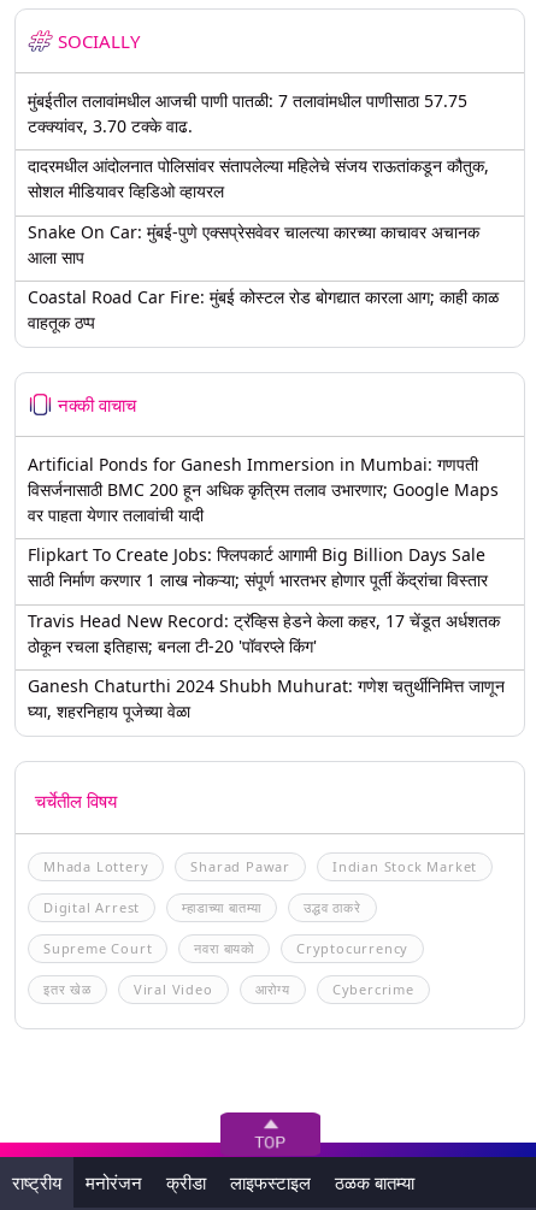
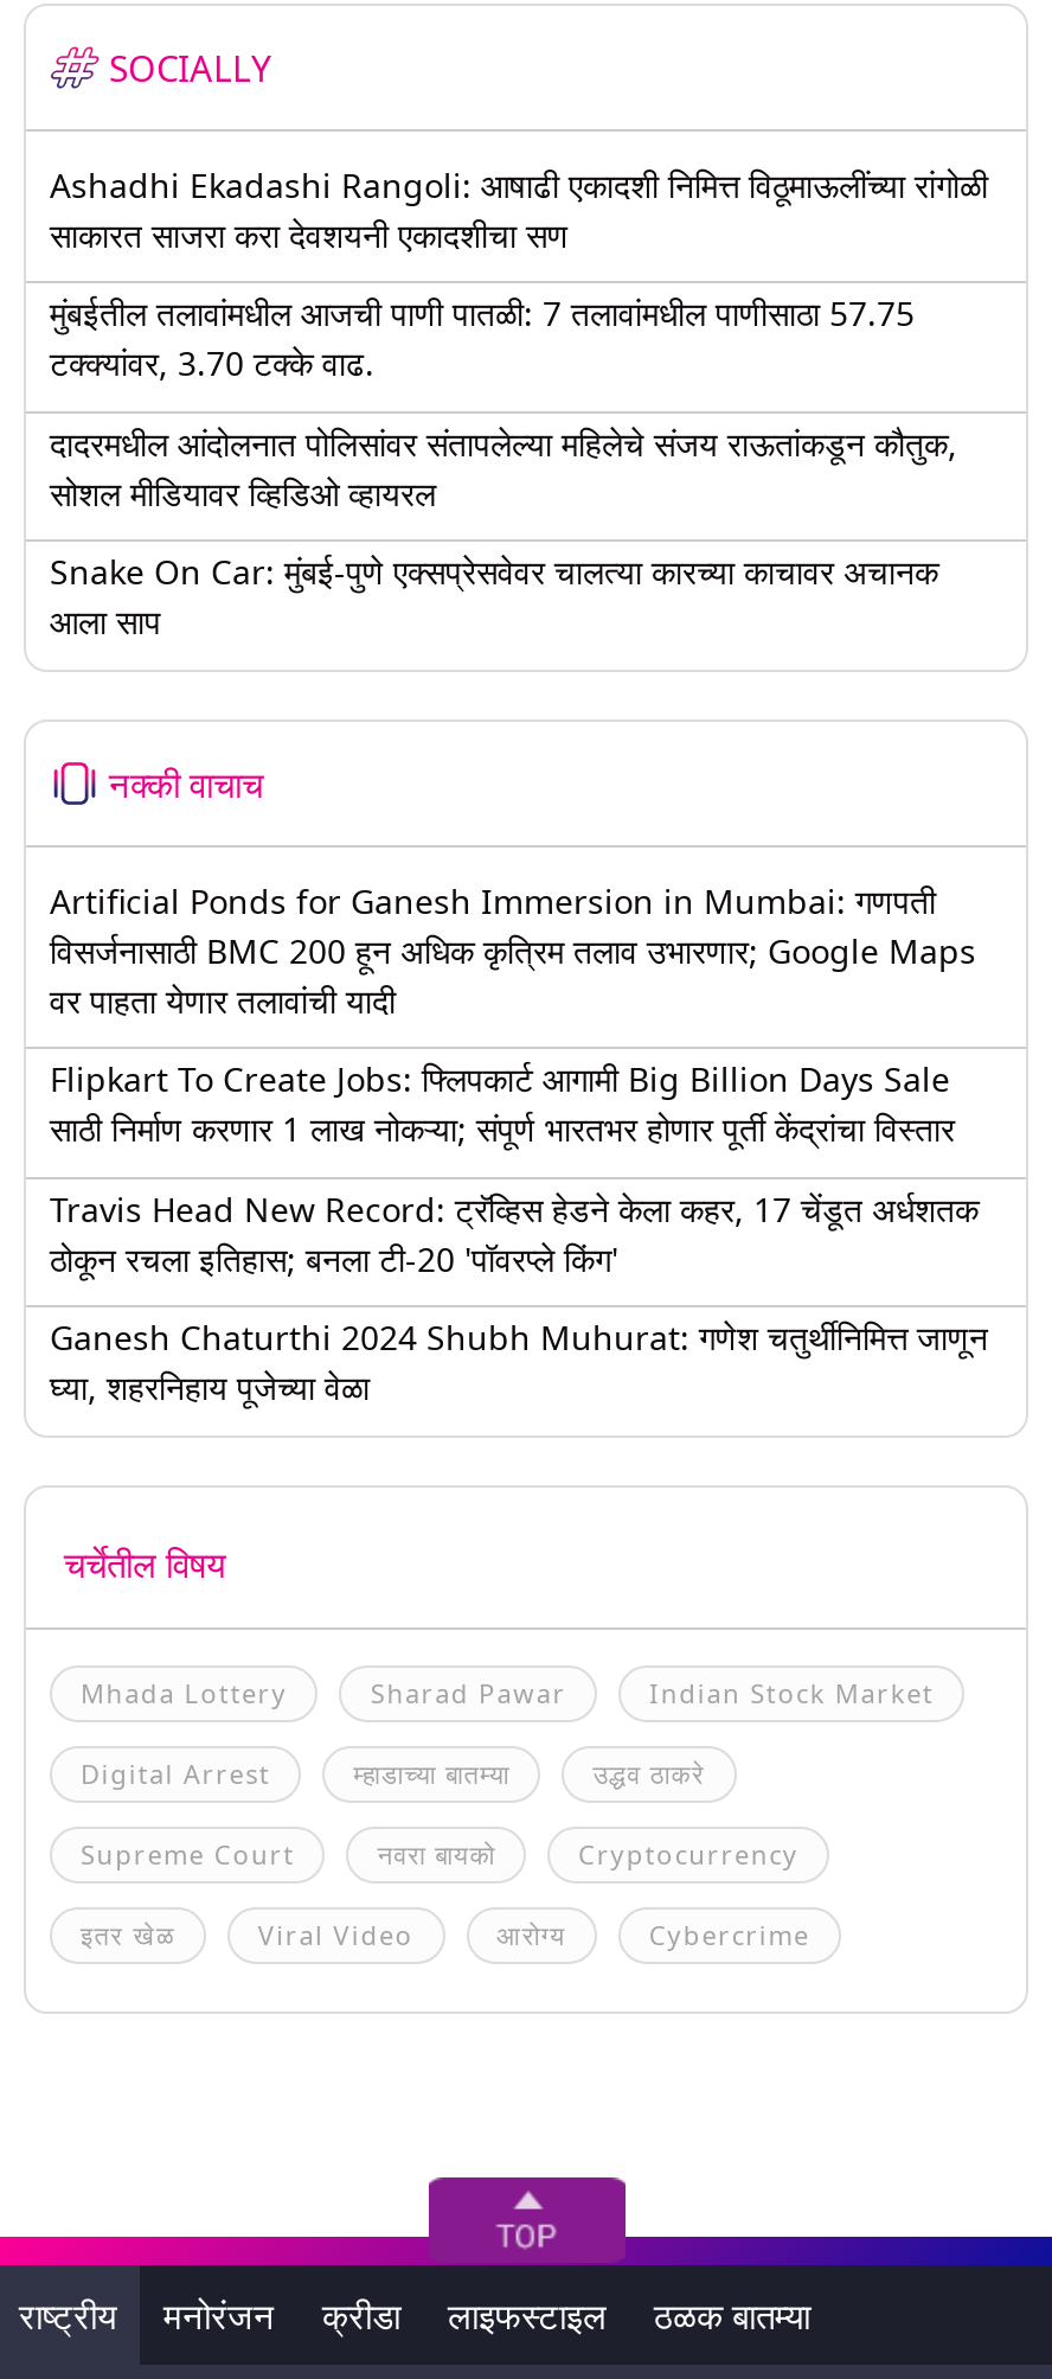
+ Ashadhi Ekadashi Rangoli: आषाढी एकादशी निमित्त विठूमाऊलींच्या रांगोळी
+ साकारत साजरा करा देवशयनी एकादशीचा सण

moved down: मुंबईतील तलावांमधील आजची पाणी पातळी: 7 तलावांमधील पाणीसाठा 57.75 | टक्क्यांवर, 3.70 टक्के वाढ. | दादरमधील आंदोलनात पोलिसांवर संतापलेल्या महिलेचे संजय राऊतांकडून कौतुक, | सोशल मीडियावर व्हिडिओ व्हायरल | Snake On Car: मुंबई-पुणे एक्सप्रेसवेवर चालत्या कारच्या काचावर अचानक | आला साप

- Coastal Road Car Fire: मुंबई कोस्टल रोड बोगद्यात कारला आग; काही काळ
- वाहतूक ठप्प
